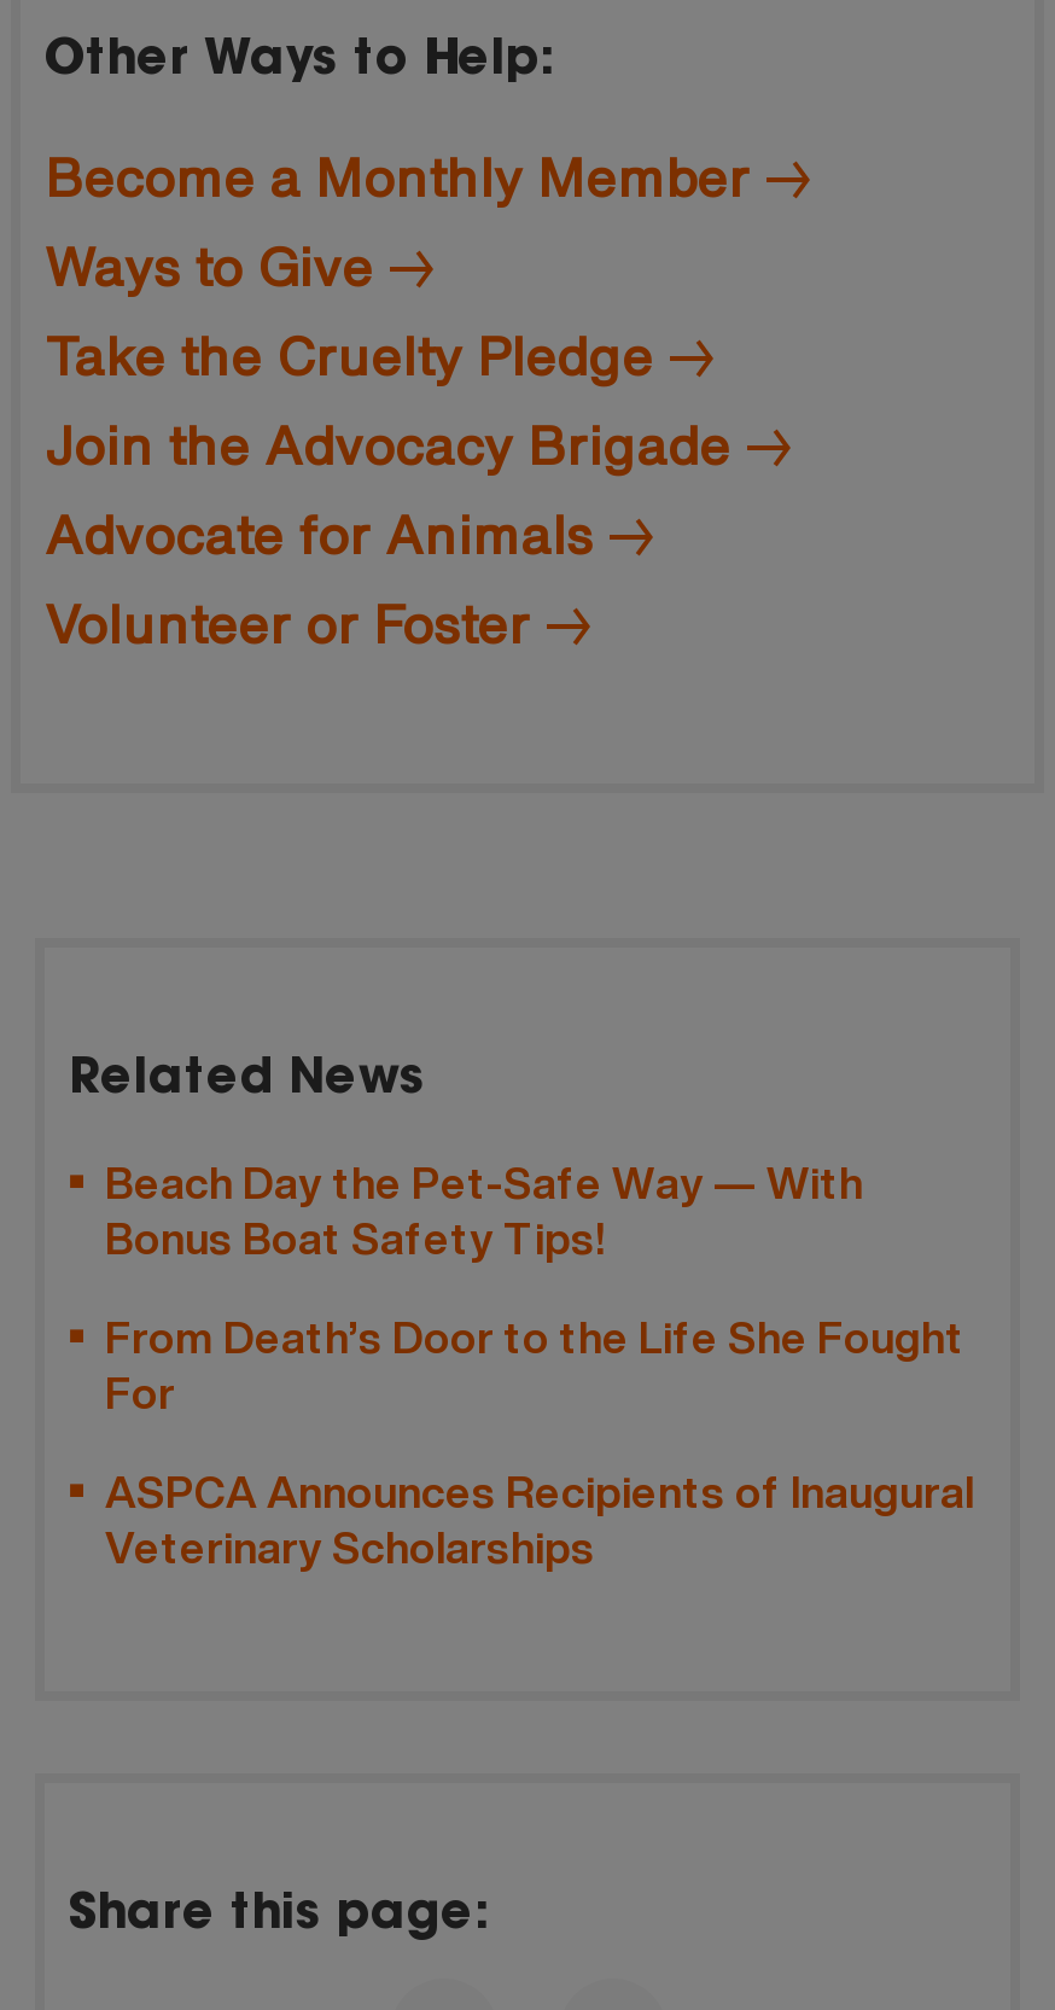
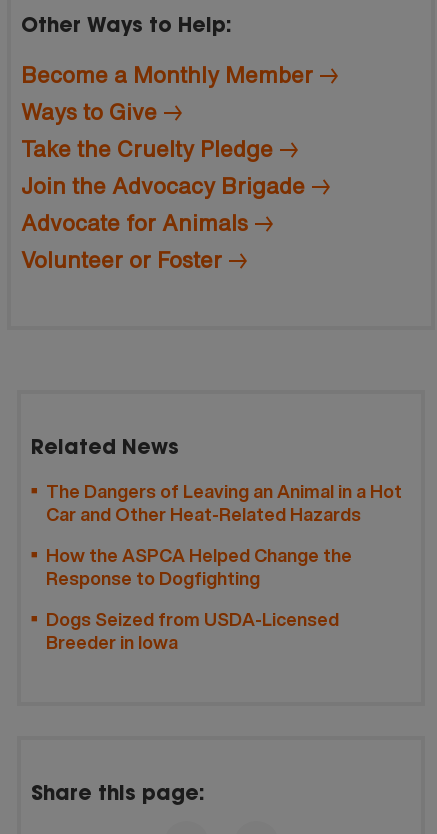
- Beach Day the Pet-Safe Way — With
- Bonus Boat Safety Tips!
+ The Dangers of Leaving an Animal in a Hot
+ Car and Other Heat-Related Hazards

- From Death’s Door to the Life She Fought
- For
+ How the ASPCA Helped Change the
+ Response to Dogfighting

- ASPCA Announces Recipients of Inaugural
- Veterinary Scholarships
+ Dogs Seized from USDA-Licensed
+ Breeder in Iowa
